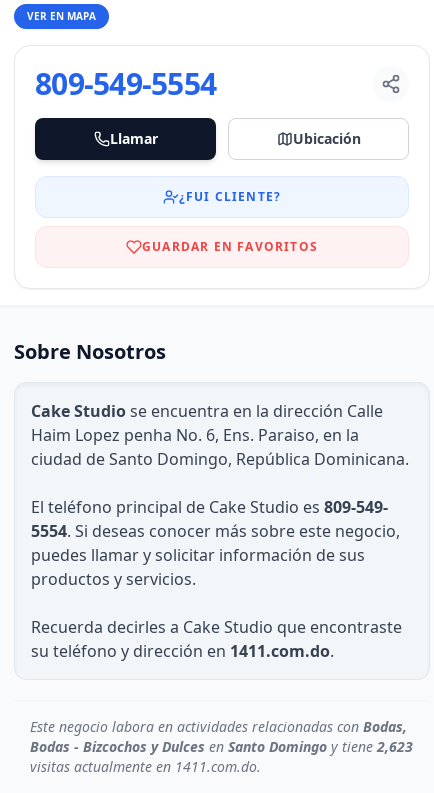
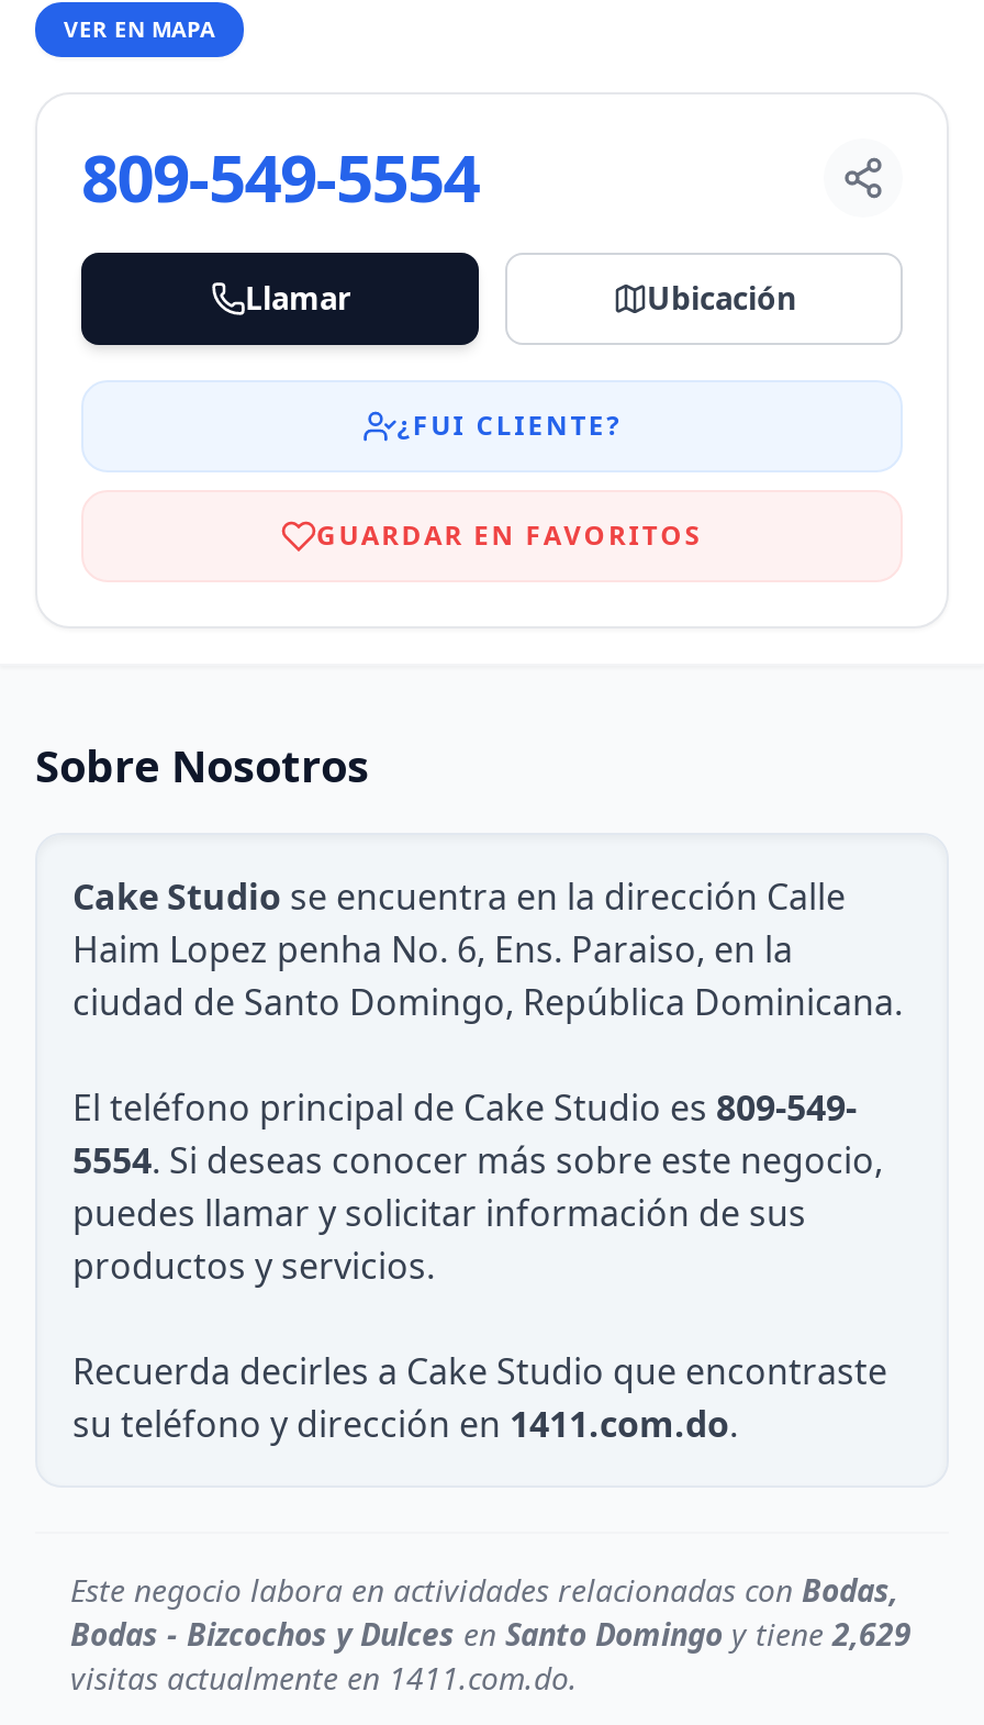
- Bodas - Bizcochos y Dulces en Santo Domingo y tiene 2,623
+ Bodas - Bizcochos y Dulces en Santo Domingo y tiene 2,629
